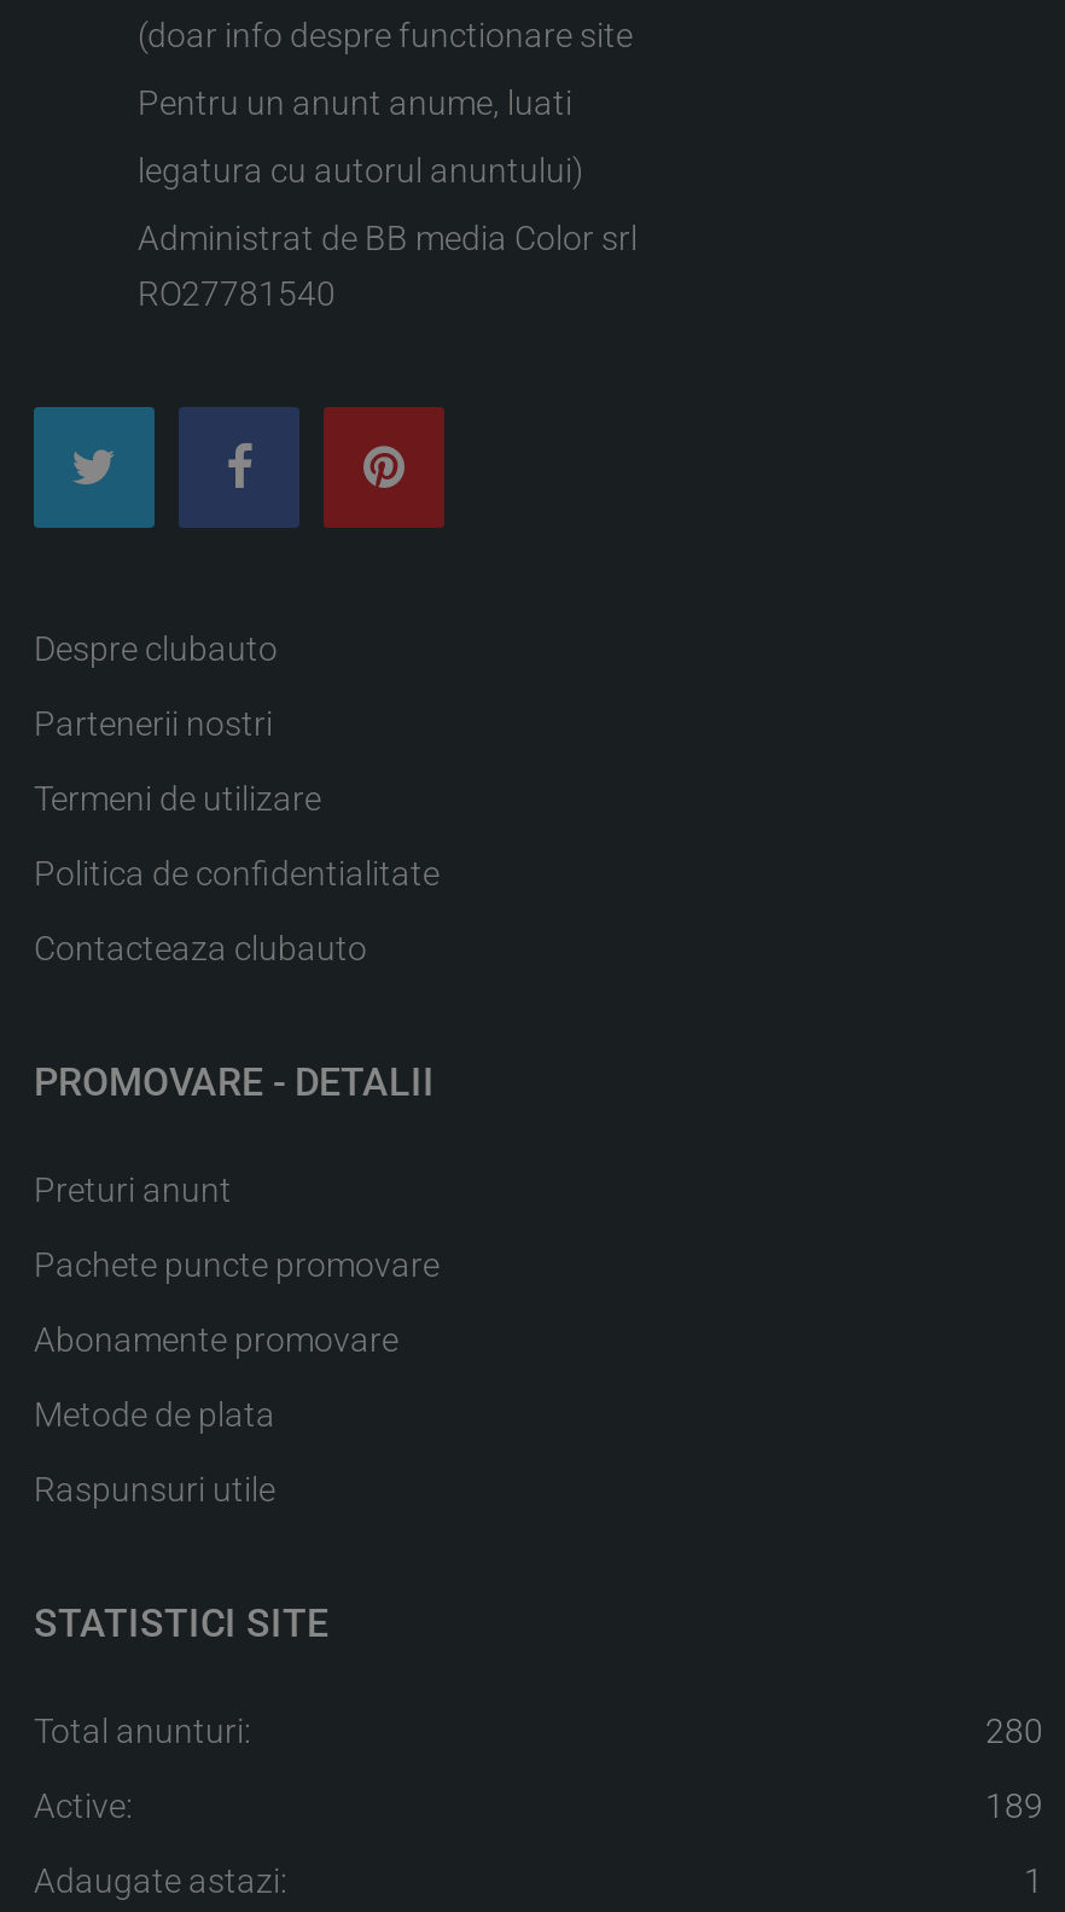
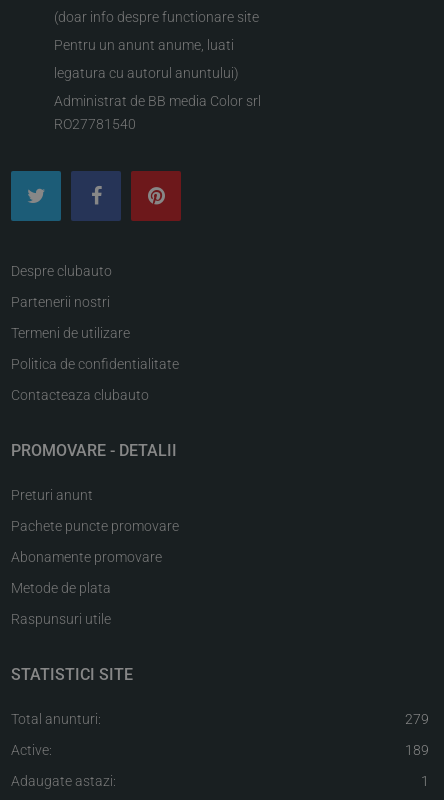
- 280
+ 279
